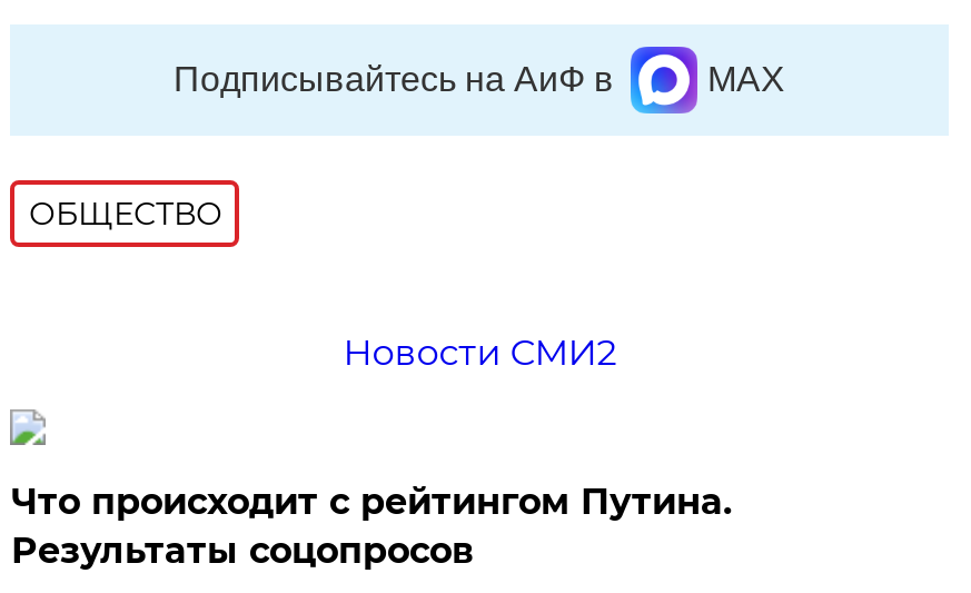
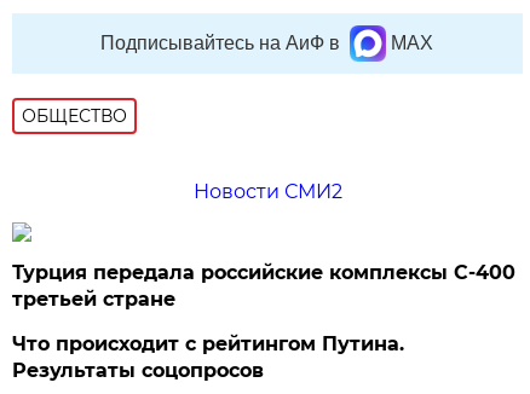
+ Турция передала российские комплексы С-400
+ третьей стране
